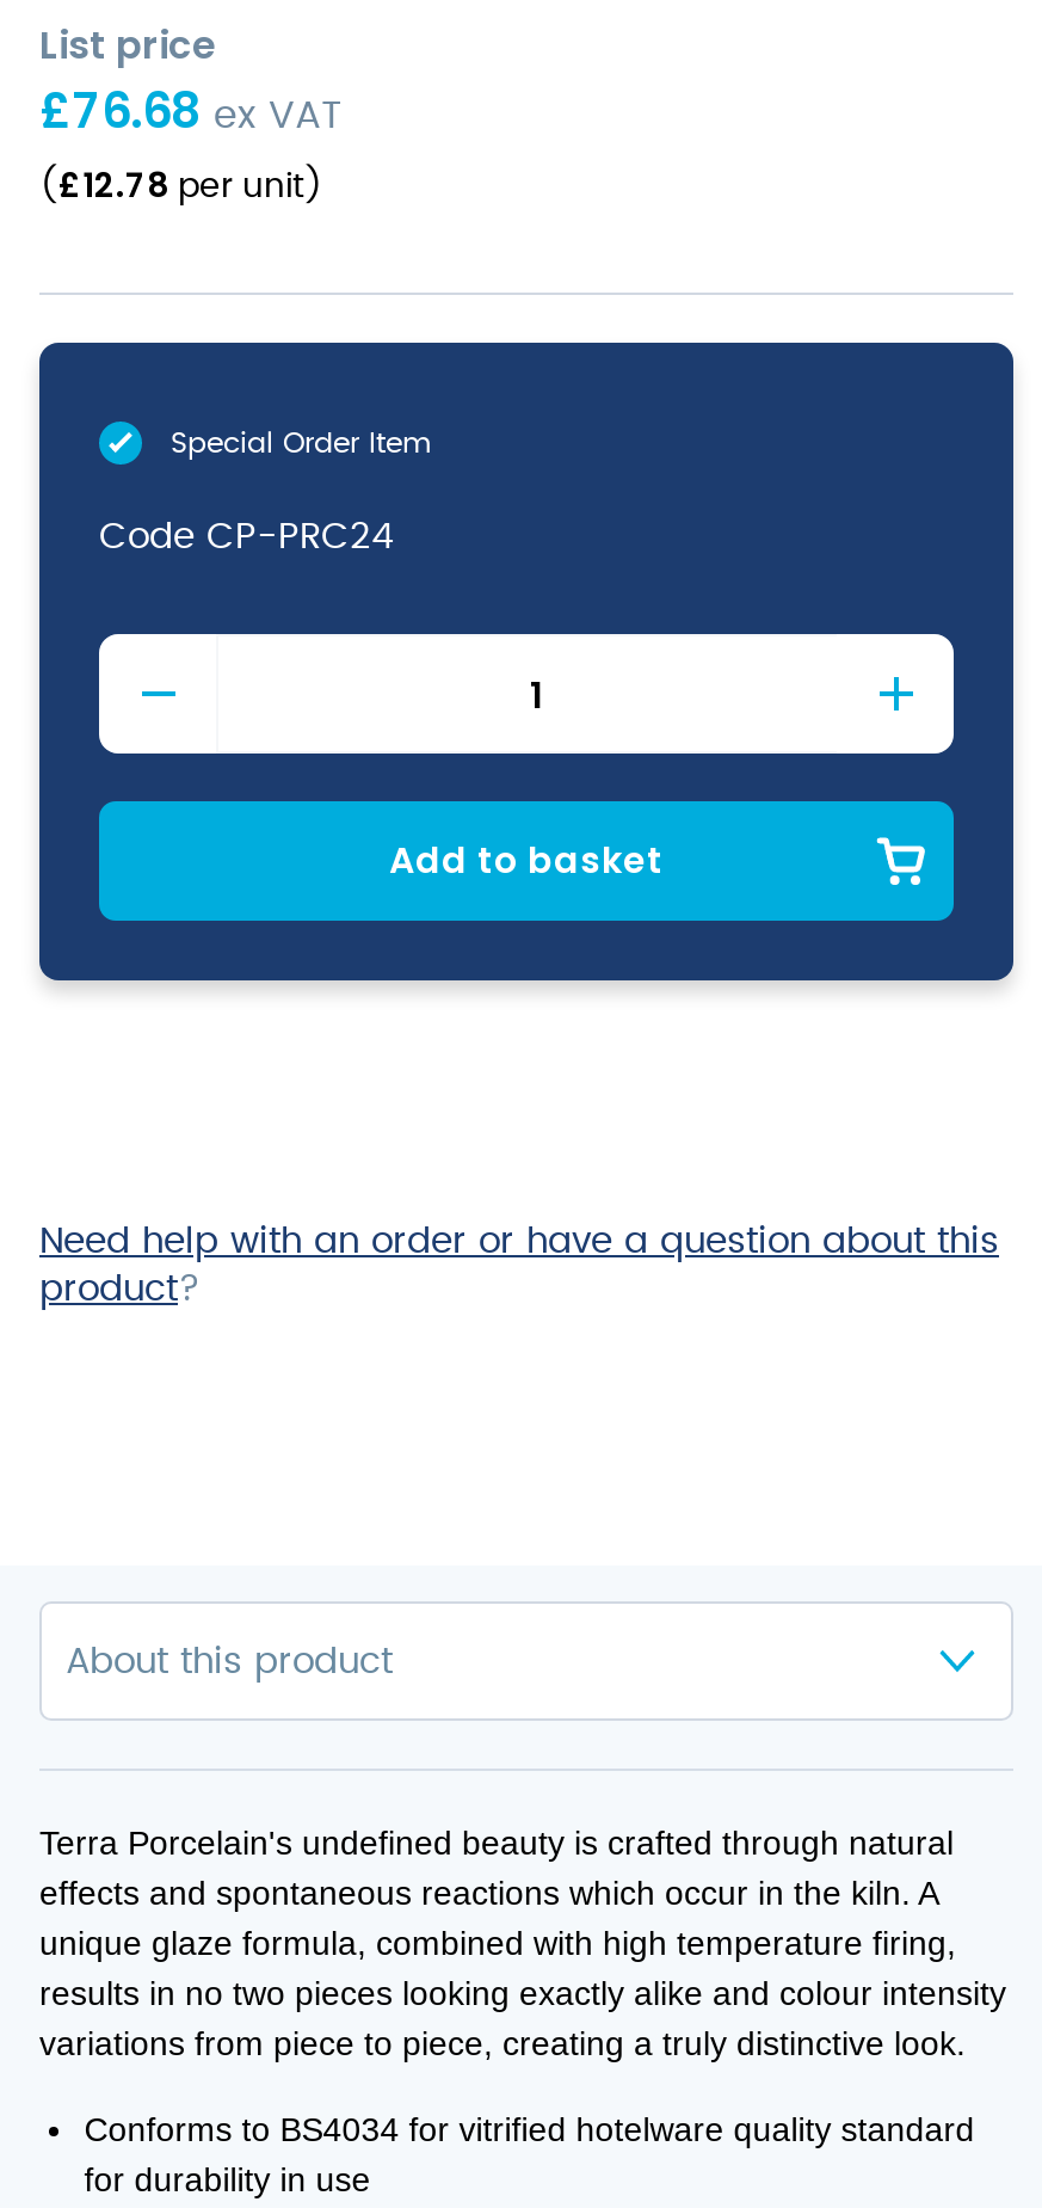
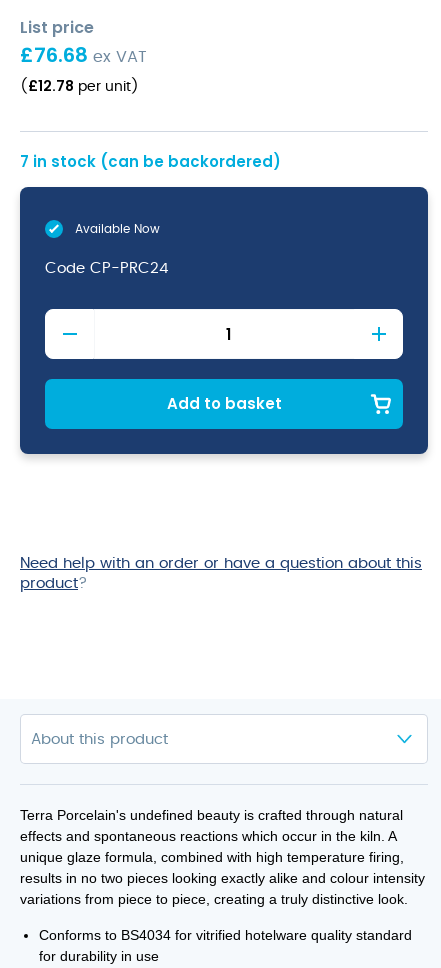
- Special Order Item
+ 7 in stock (can be backordered)
+ Available Now
